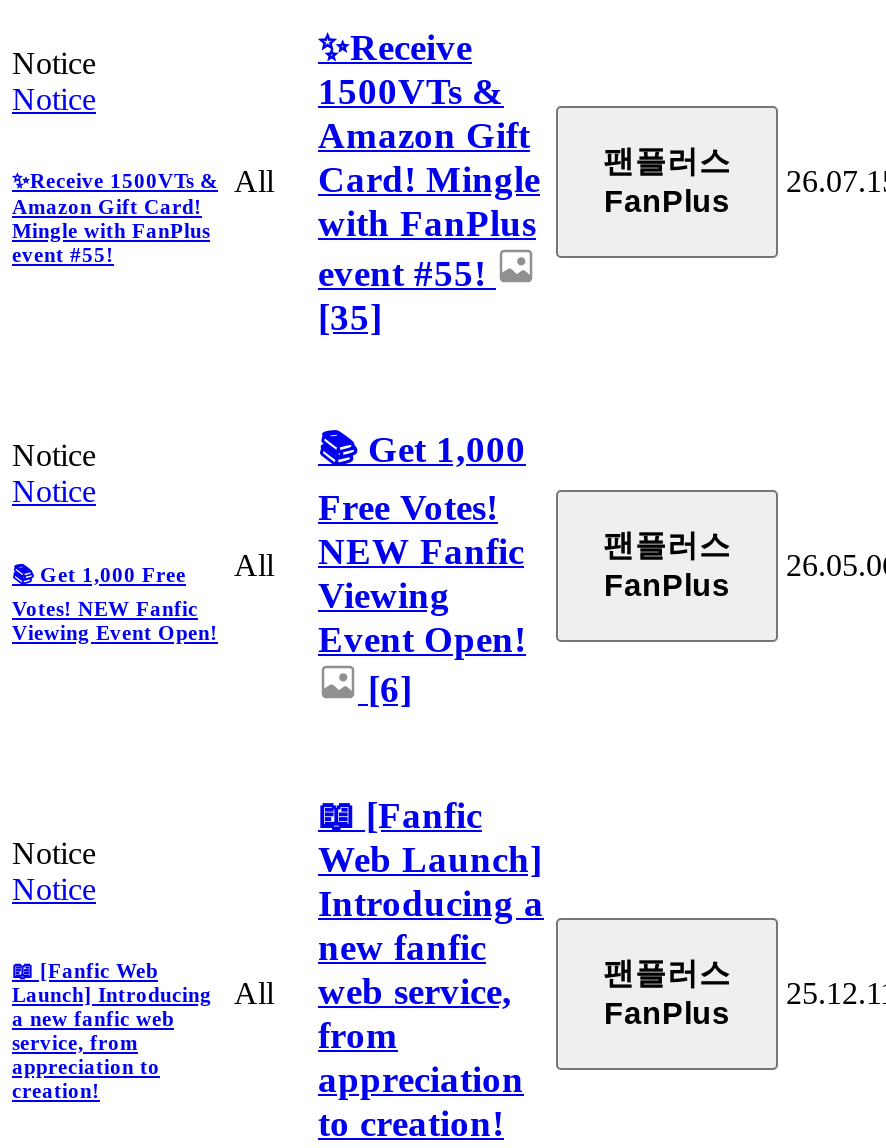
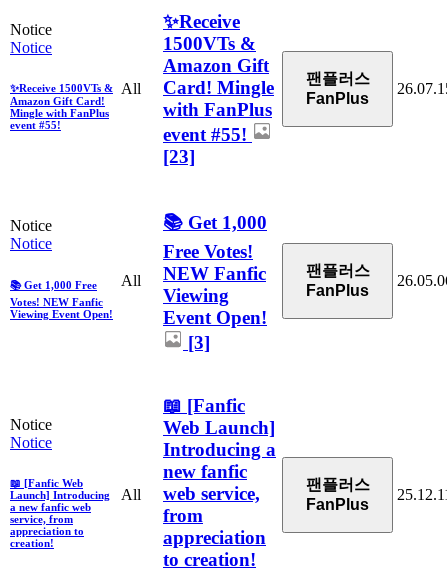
- [35]
+ [23]

- [6]
+ [3]
